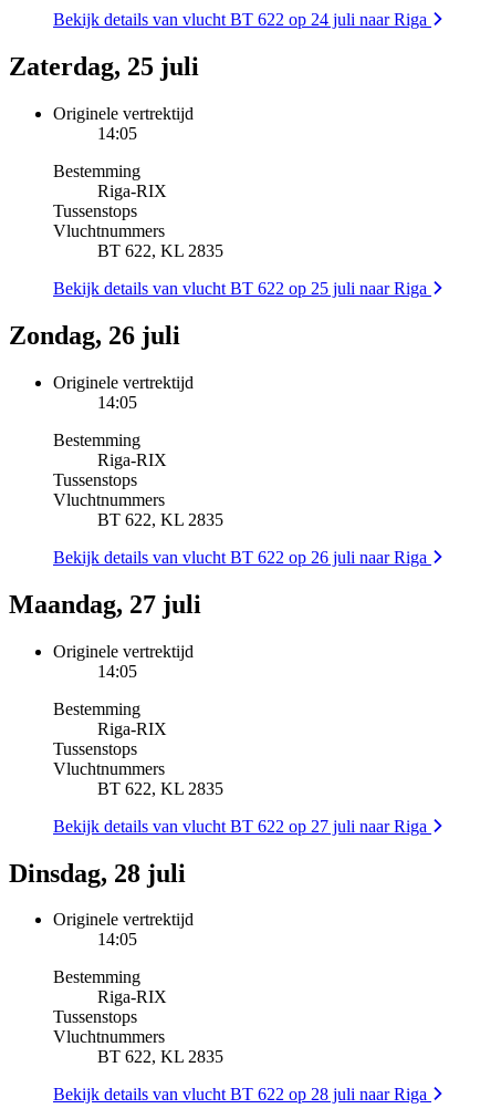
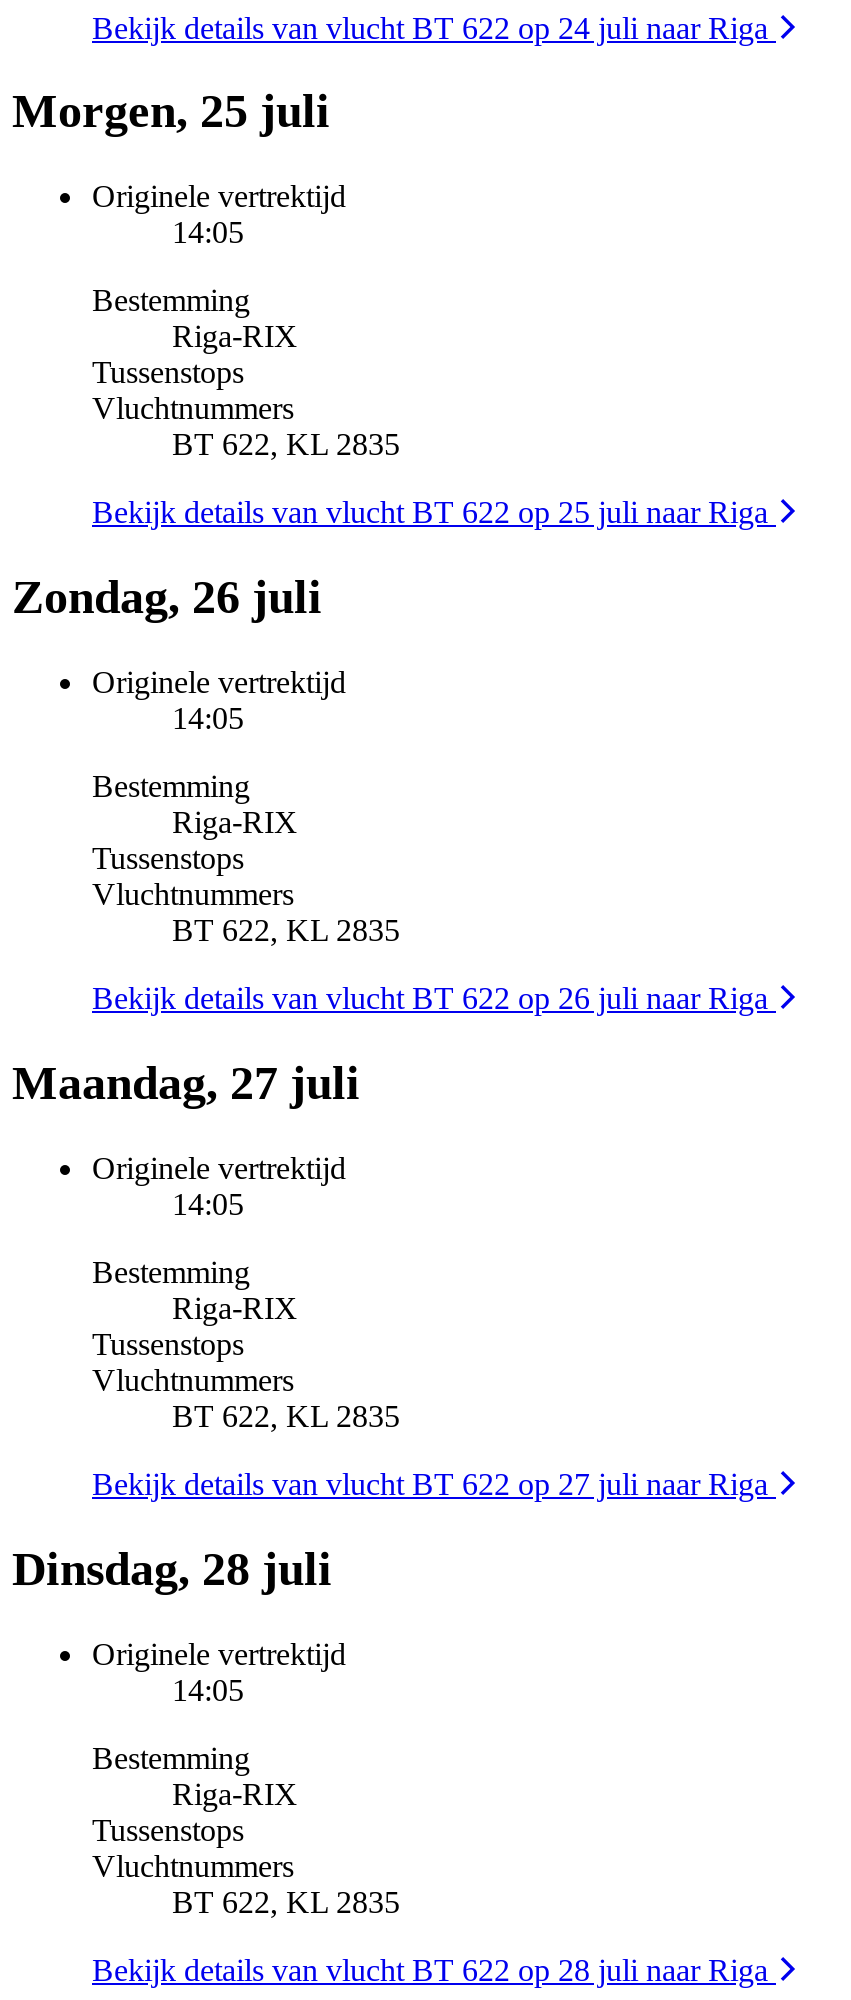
- Zaterdag, 25 juli
+ Morgen, 25 juli
